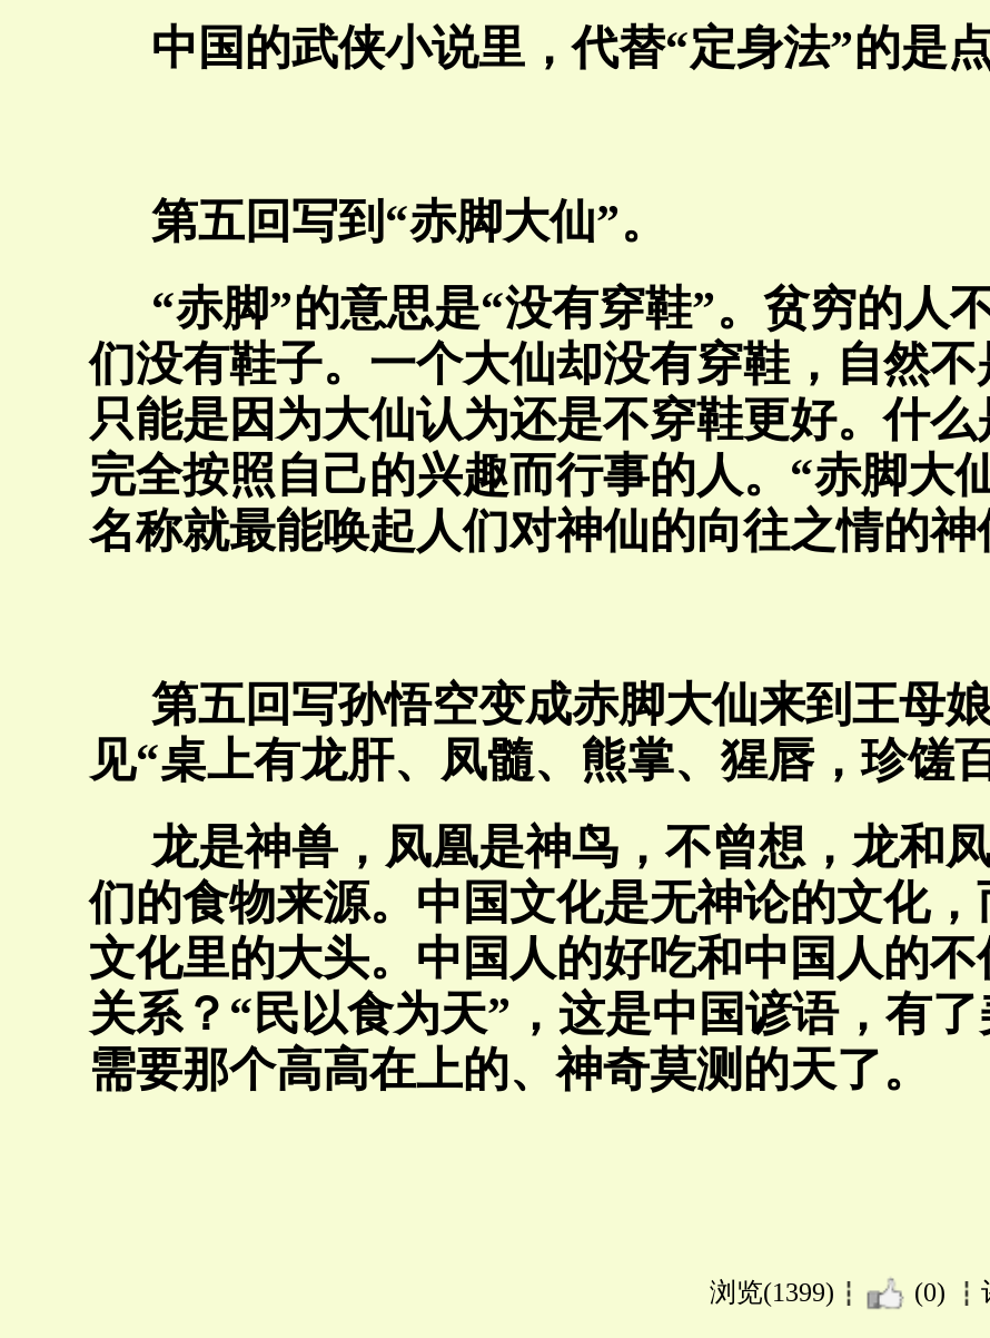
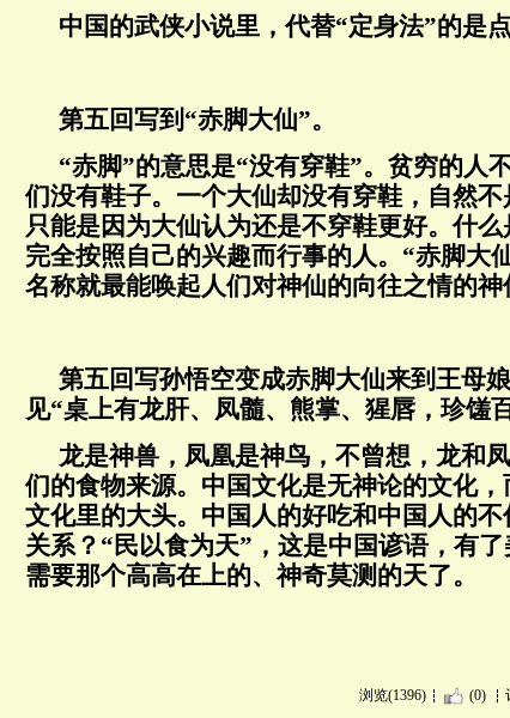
- 浏览(1399)
+ 浏览(1396)
